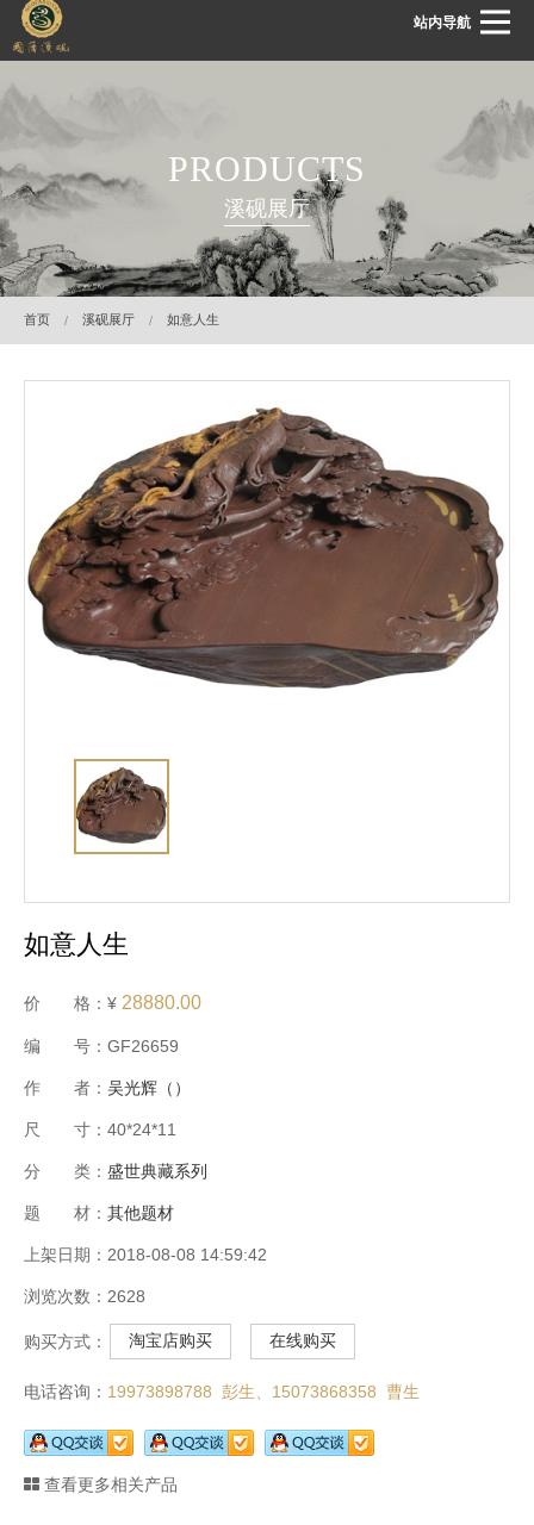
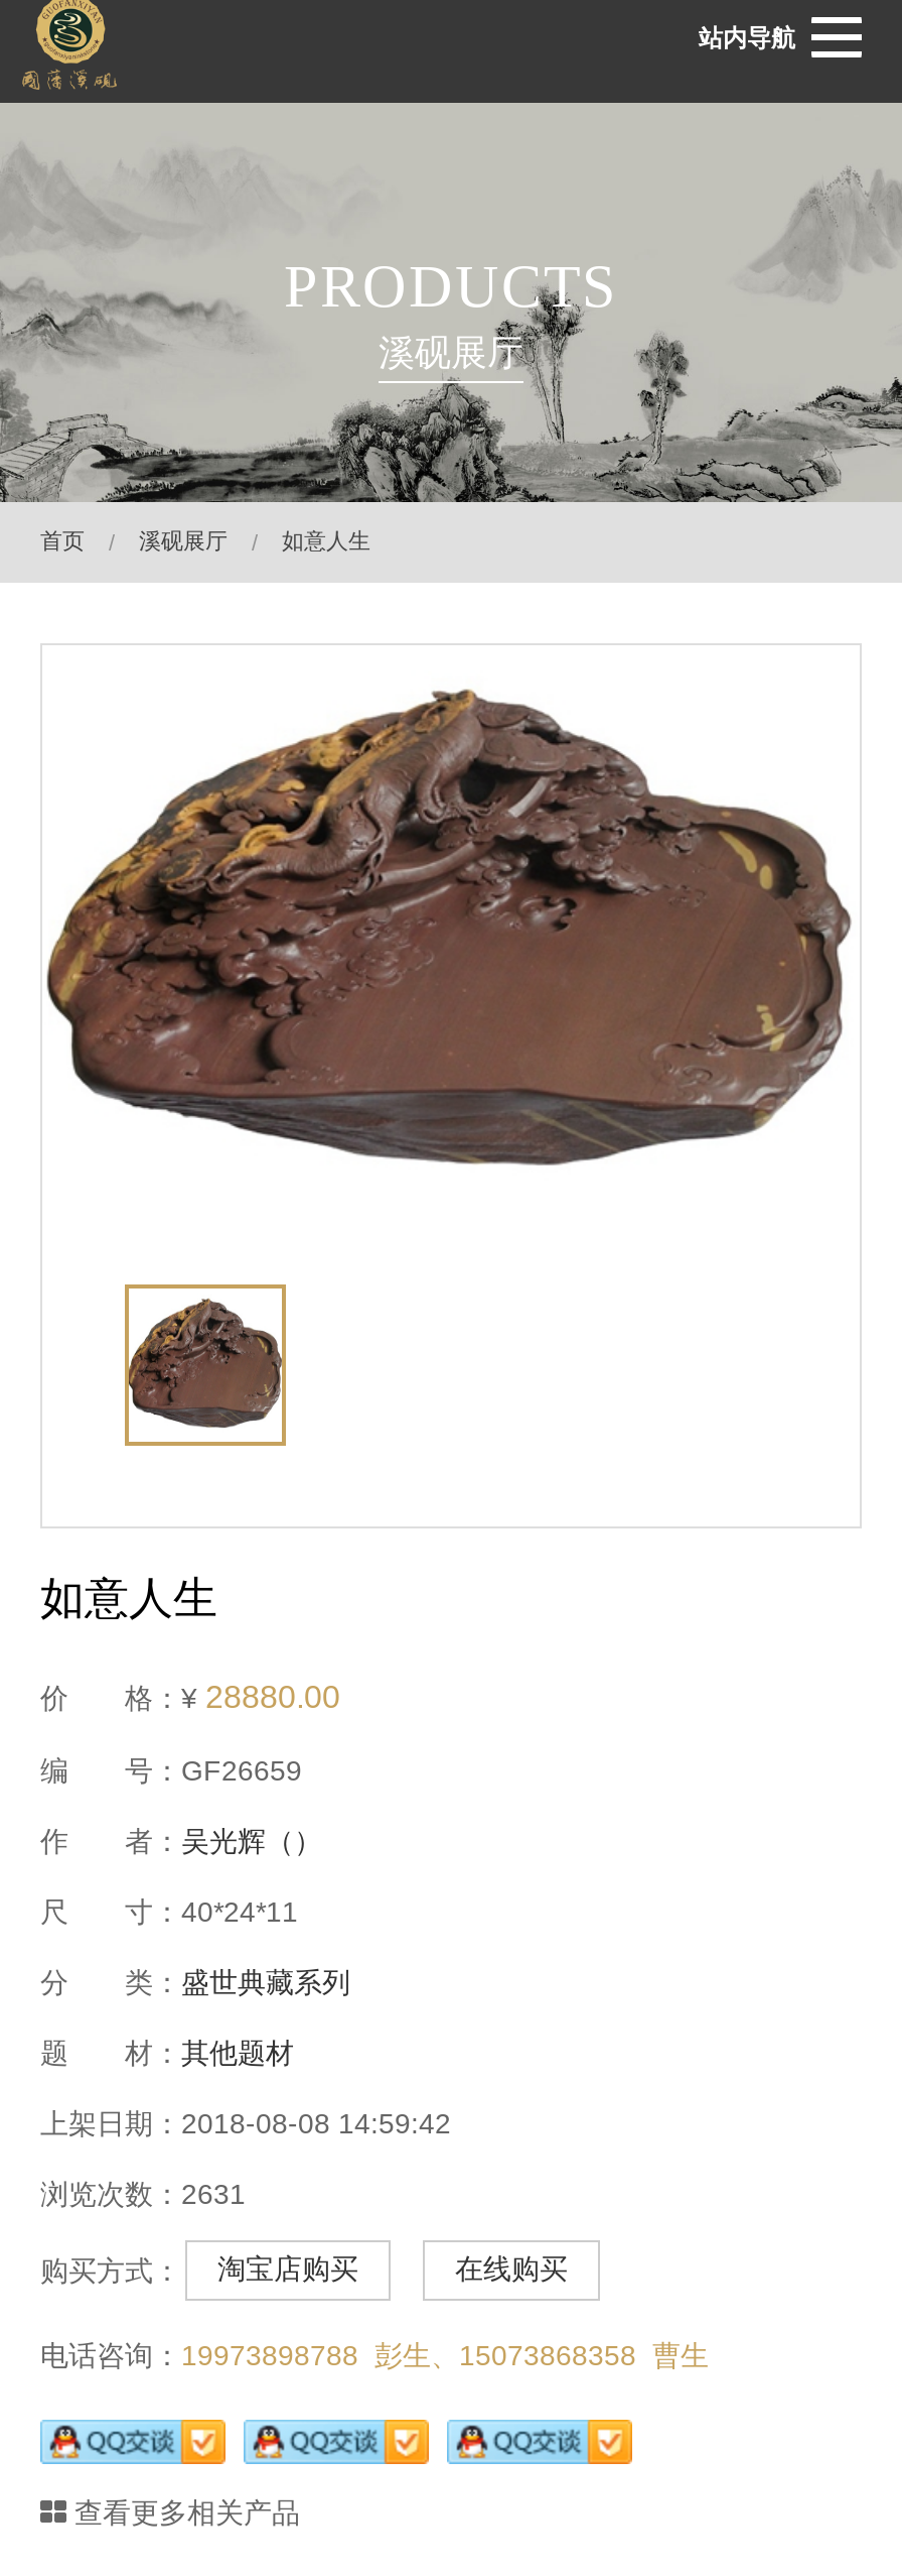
- 浏览次数：2628
+ 浏览次数：2631
